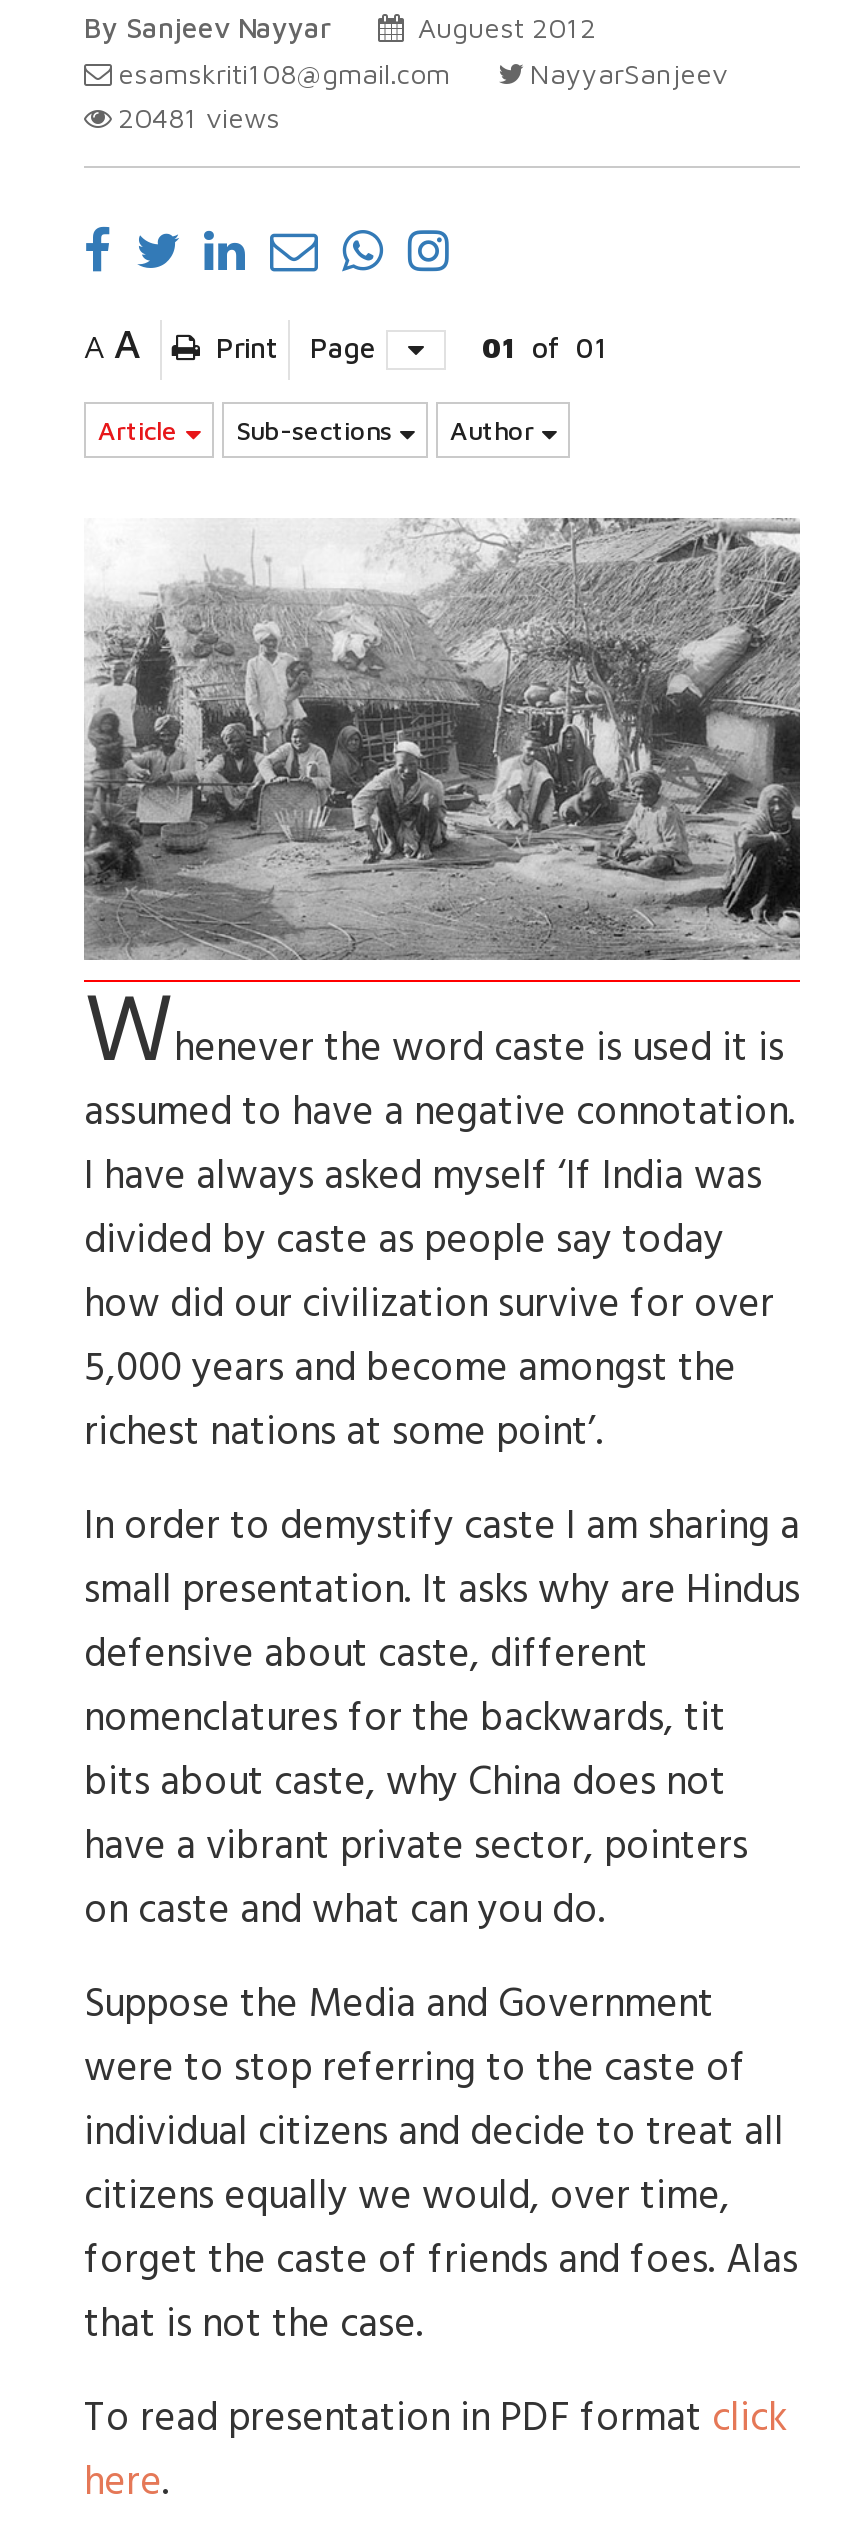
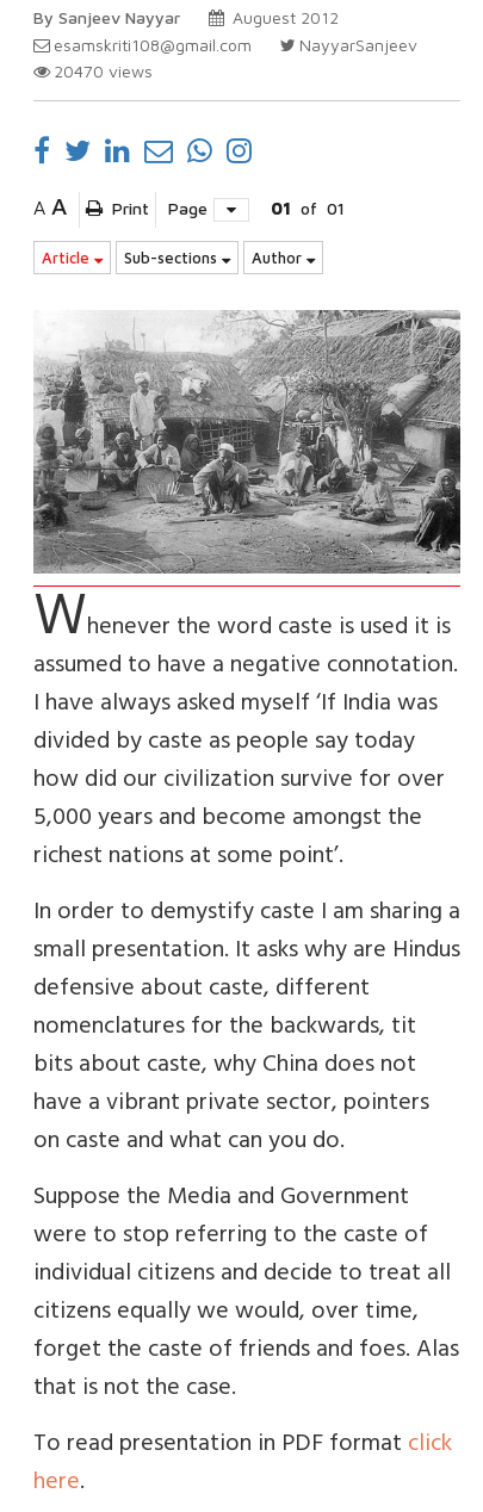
- 20481 views
+ 20470 views
